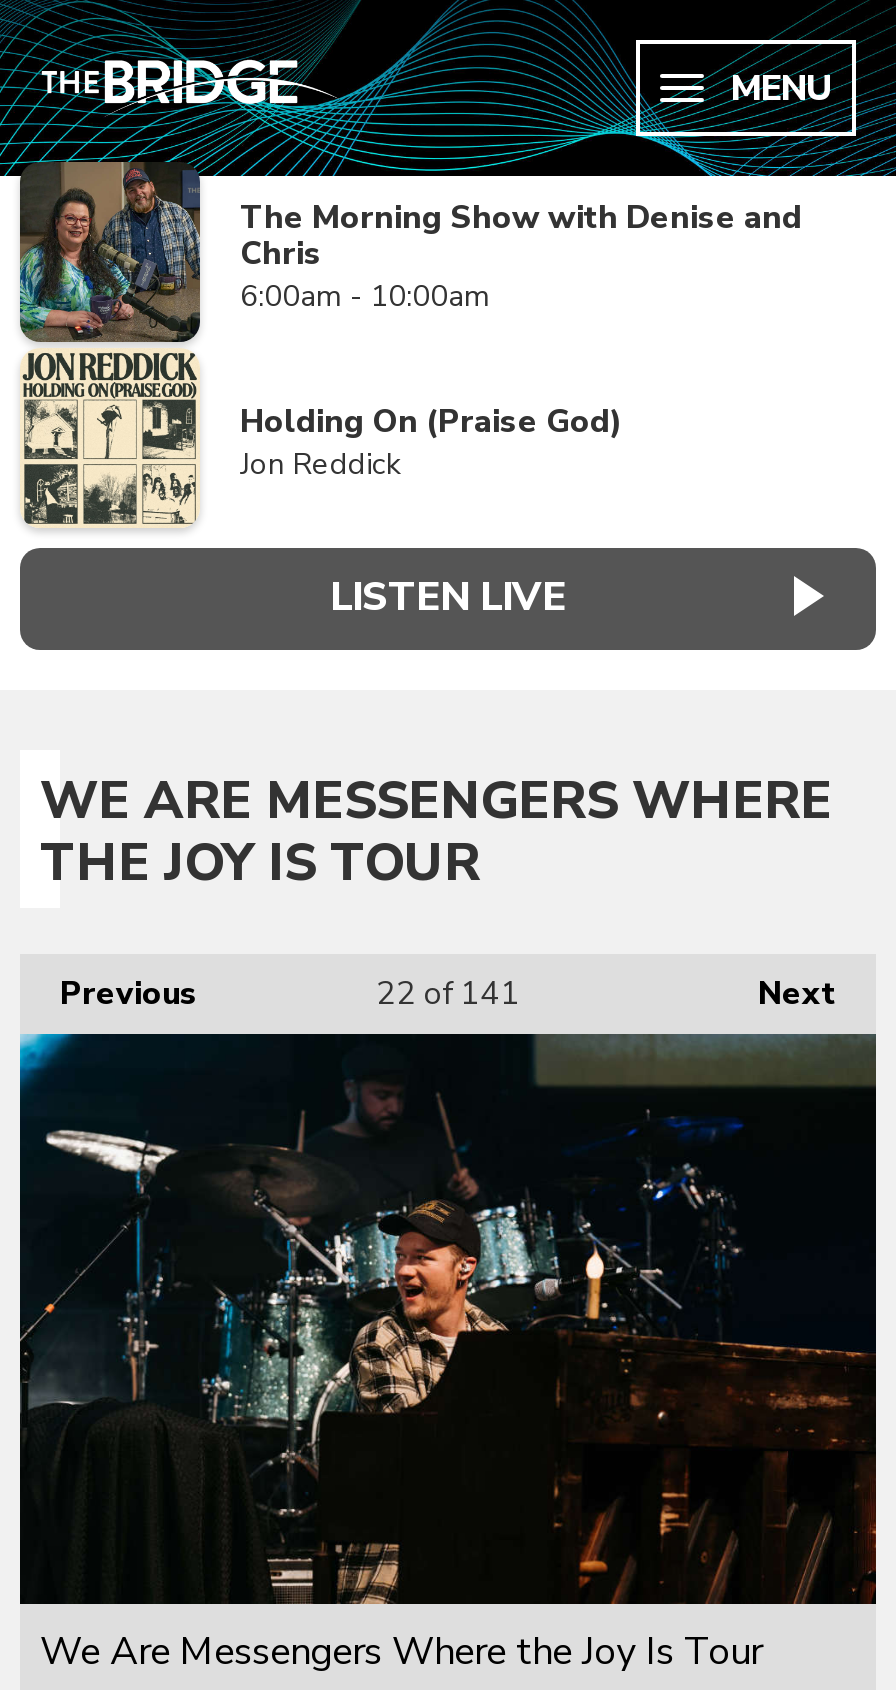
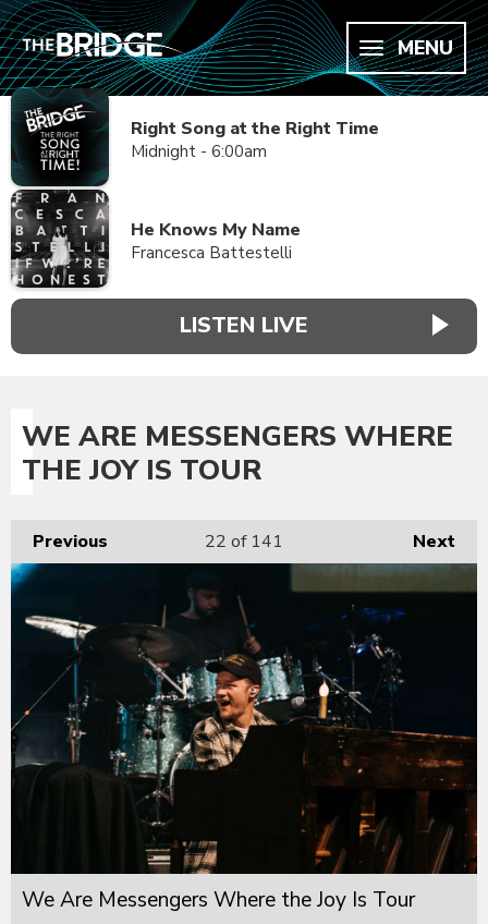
- [image]
- The Morning Show with Denise and
- Chris
- 6:00am - 10:00am
+ [image]
+ Right Song at the Right Time
+ Midnight - 6:00am

- Holding On (Praise God)
- Jon Reddick
+ He Knows My Name
+ Francesca Battestelli
